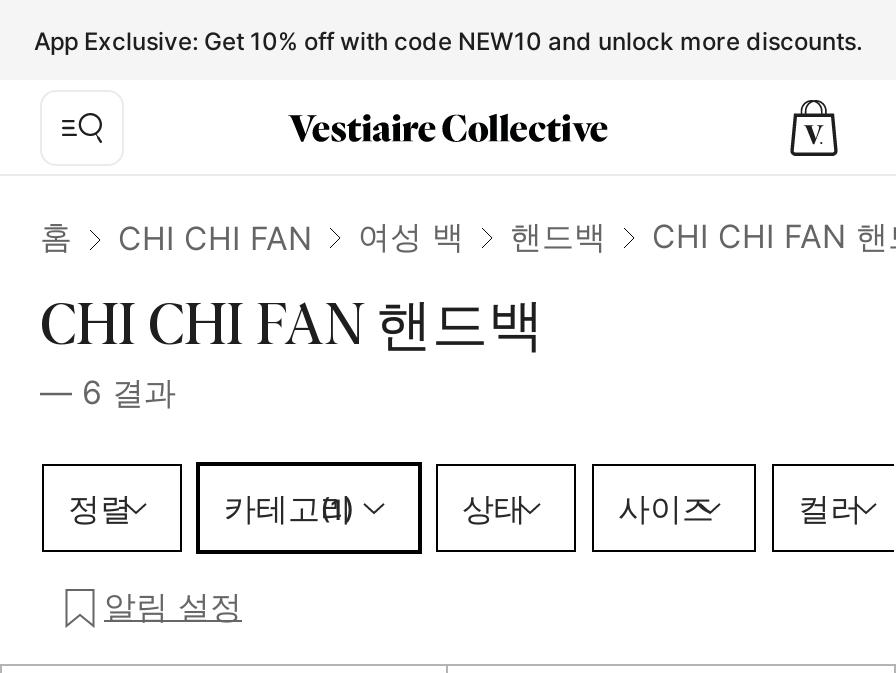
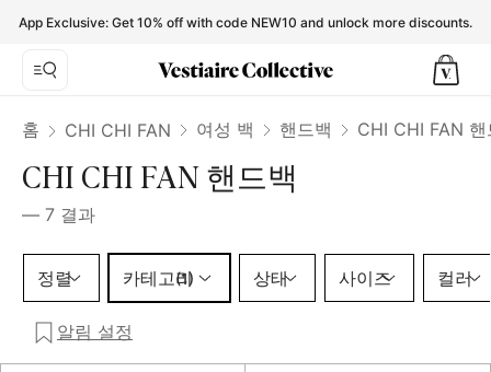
- — 6 결과
+ — 7 결과
